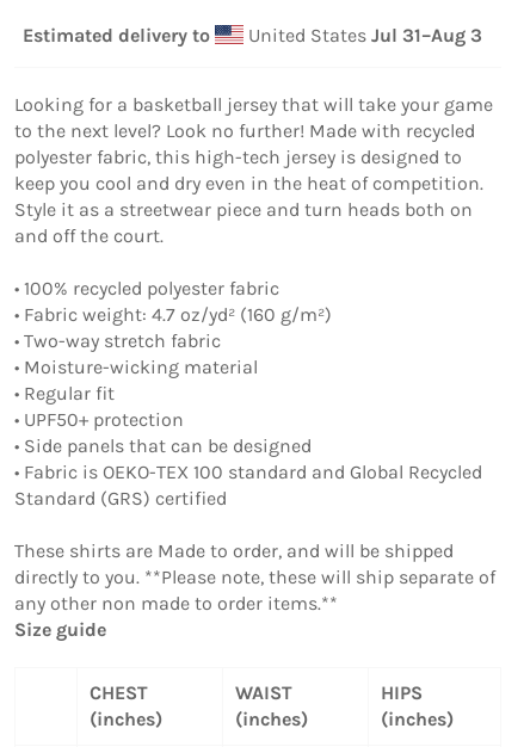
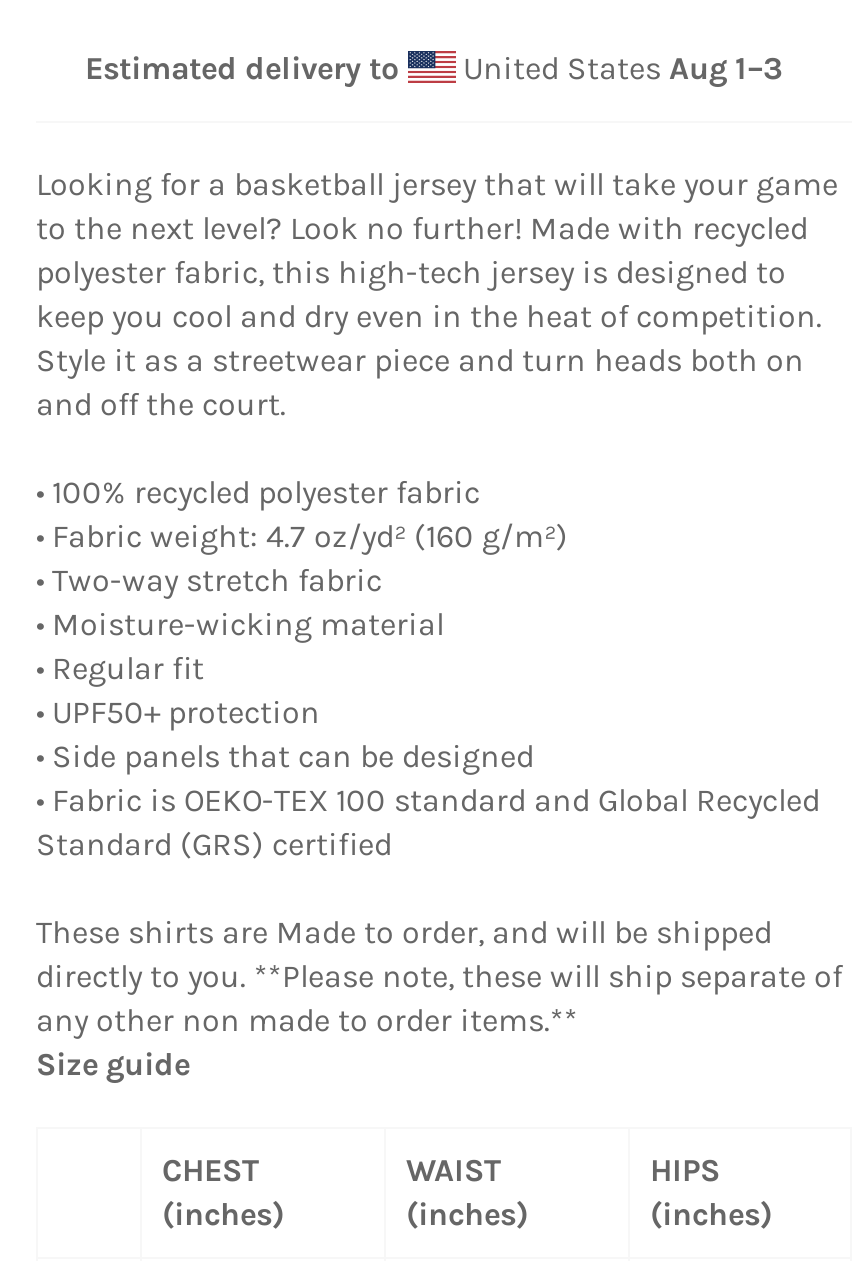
- United States Jul 31–Aug 3
+ United States Aug 1–3
